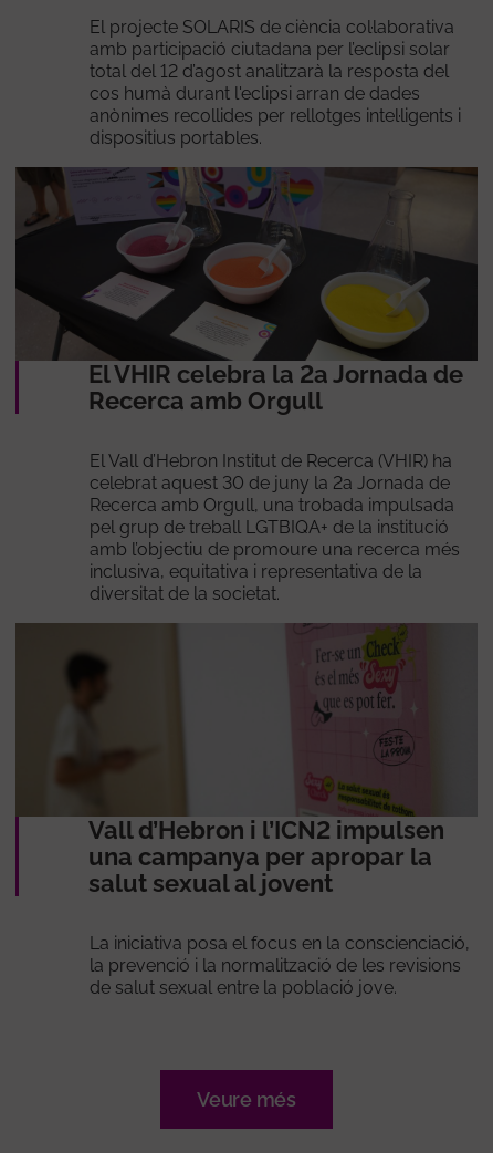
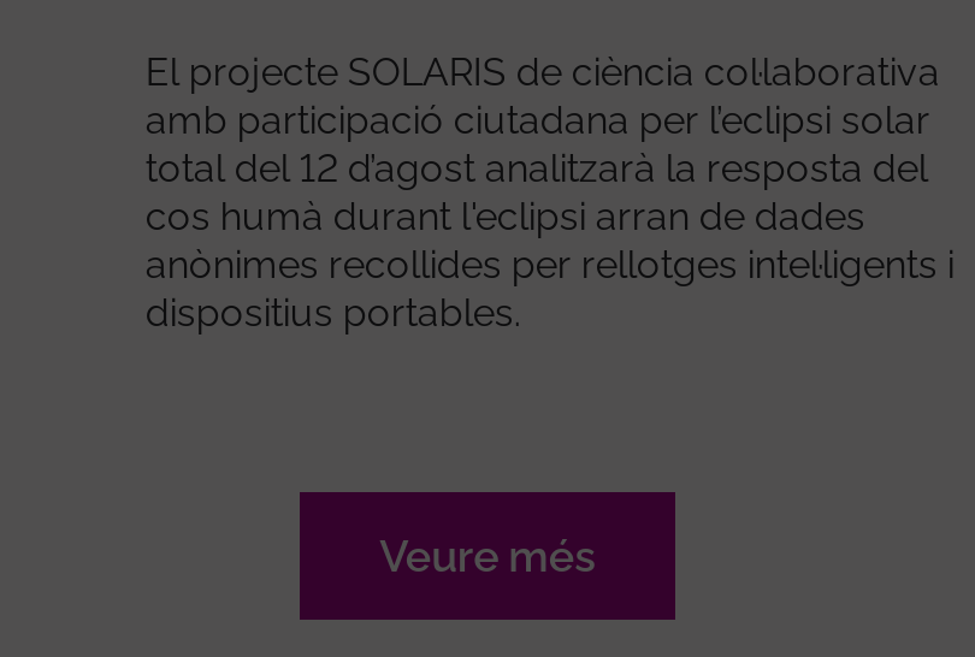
- [image]
- El VHIR celebra la 2a Jornada de
- Recerca amb Orgull
- El Vall d’Hebron Institut de Recerca (VHIR) ha
- celebrat aquest 30 de juny la 2a Jornada de
- Recerca amb Orgull, una trobada impulsada
- pel grup de treball LGTBIQA+ de la institució
- amb l’objectiu de promoure una recerca més
- inclusiva, equitativa i representativa de la
- diversitat de la societat.

- [image]
- Vall d’Hebron i l’ICN2 impulsen
- una campanya per apropar la
- salut sexual al jovent
- La iniciativa posa el focus en la conscienciació,
- la prevenció i la normalització de les revisions
- de salut sexual entre la població jove.
